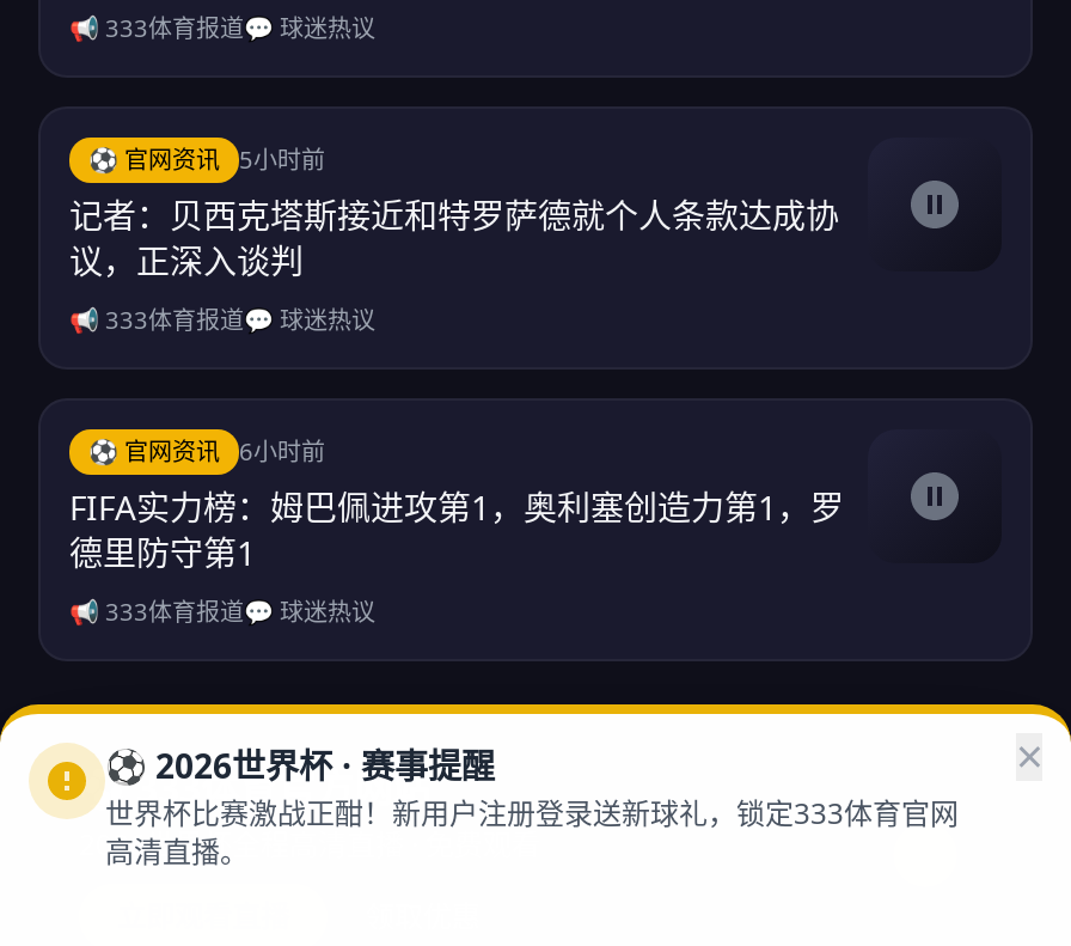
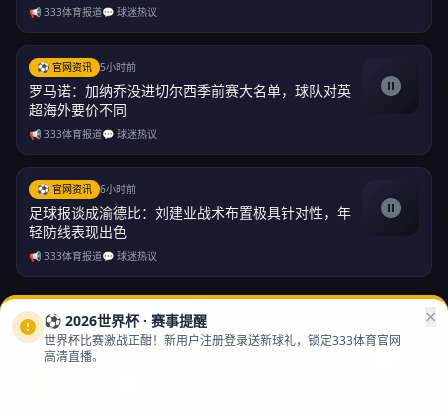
- 记者：贝西克塔斯接近和特罗萨德就个人条款达成协
- 议，正深入谈判
+ 罗马诺：加纳乔没进切尔西季前赛大名单，球队对英
+ 超海外要价不同

- FIFA实力榜：姆巴佩进攻第1，奥利塞创造力第1，罗
- 德里防守第1
+ 足球报谈成渝德比：刘建业战术布置极具针对性，年
+ 轻防线表现出色
